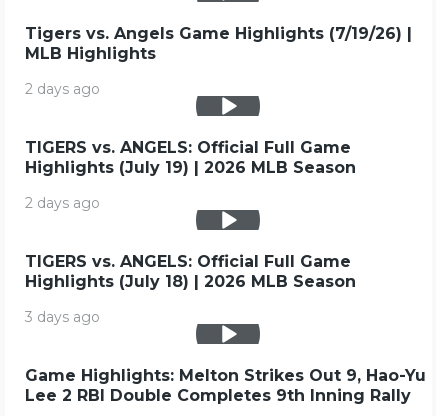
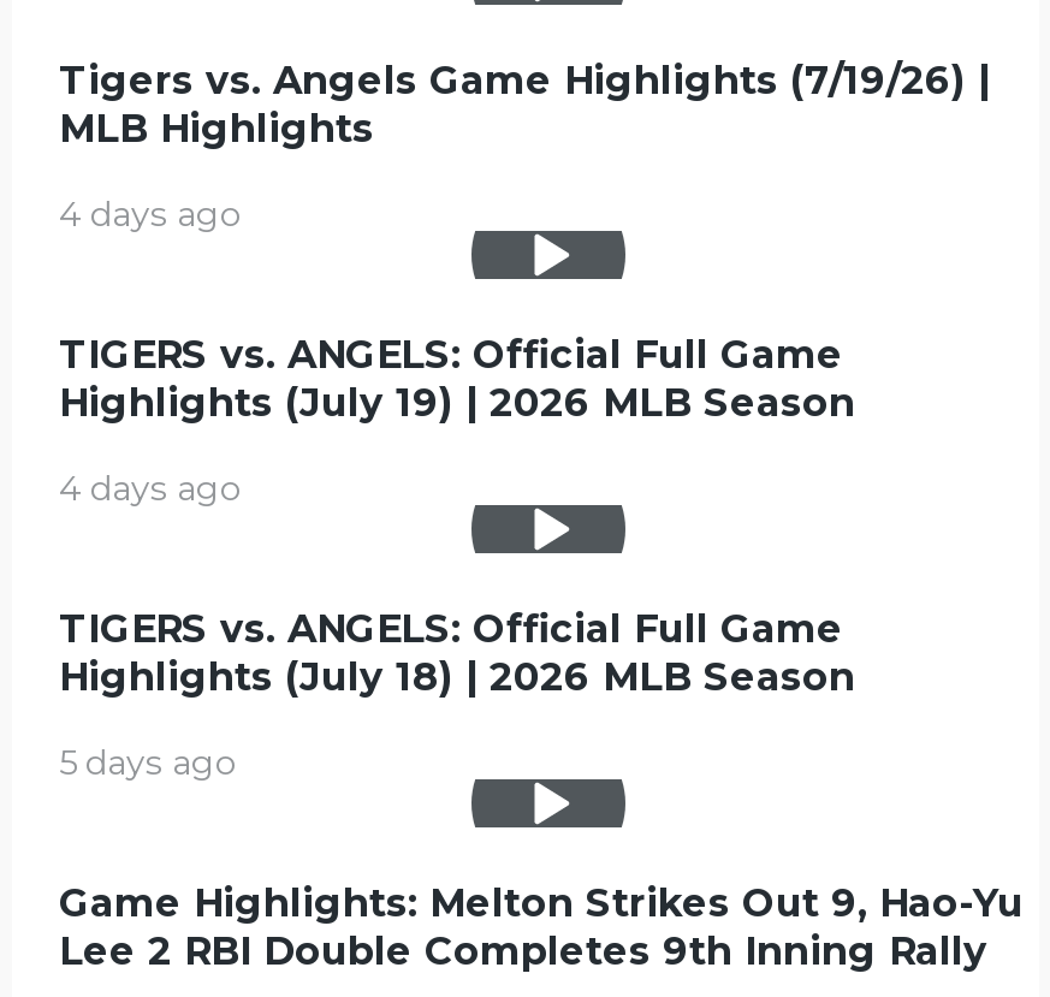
- 2 days ago
+ 4 days ago

- 2 days ago
+ 4 days ago

- 3 days ago
+ 5 days ago
